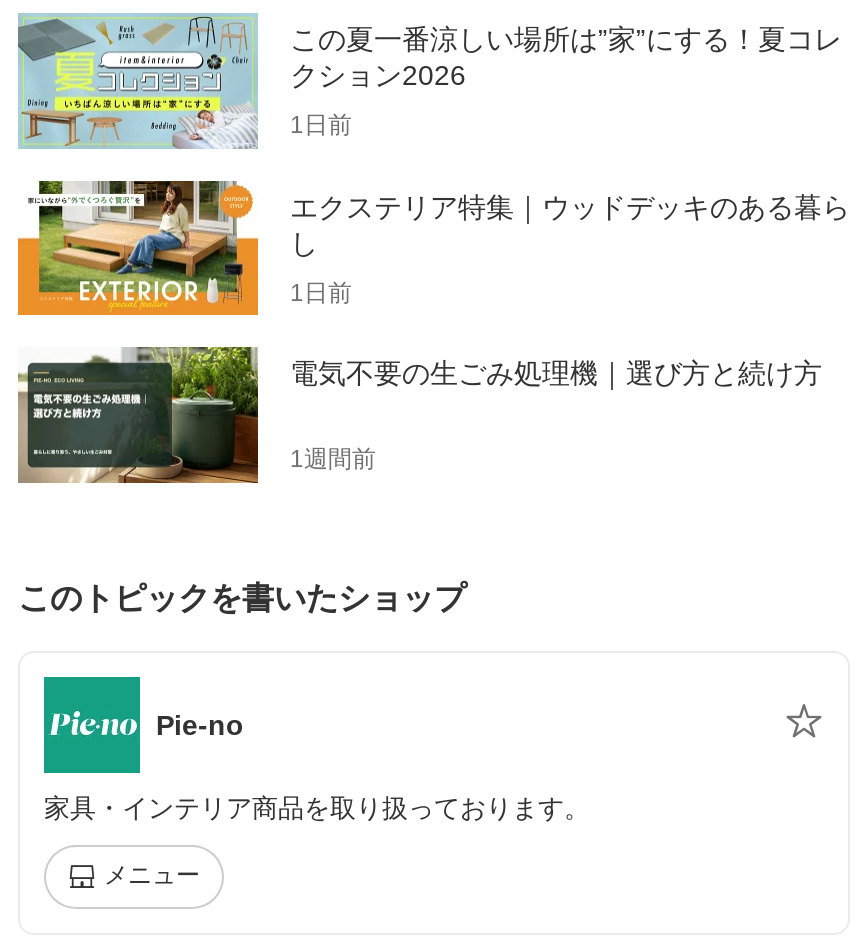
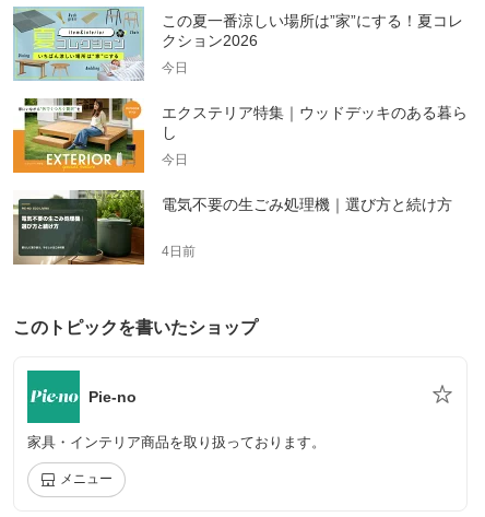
- 1日前
+ 今日

- 1日前
+ 今日

- 1週間前
+ 4日前
